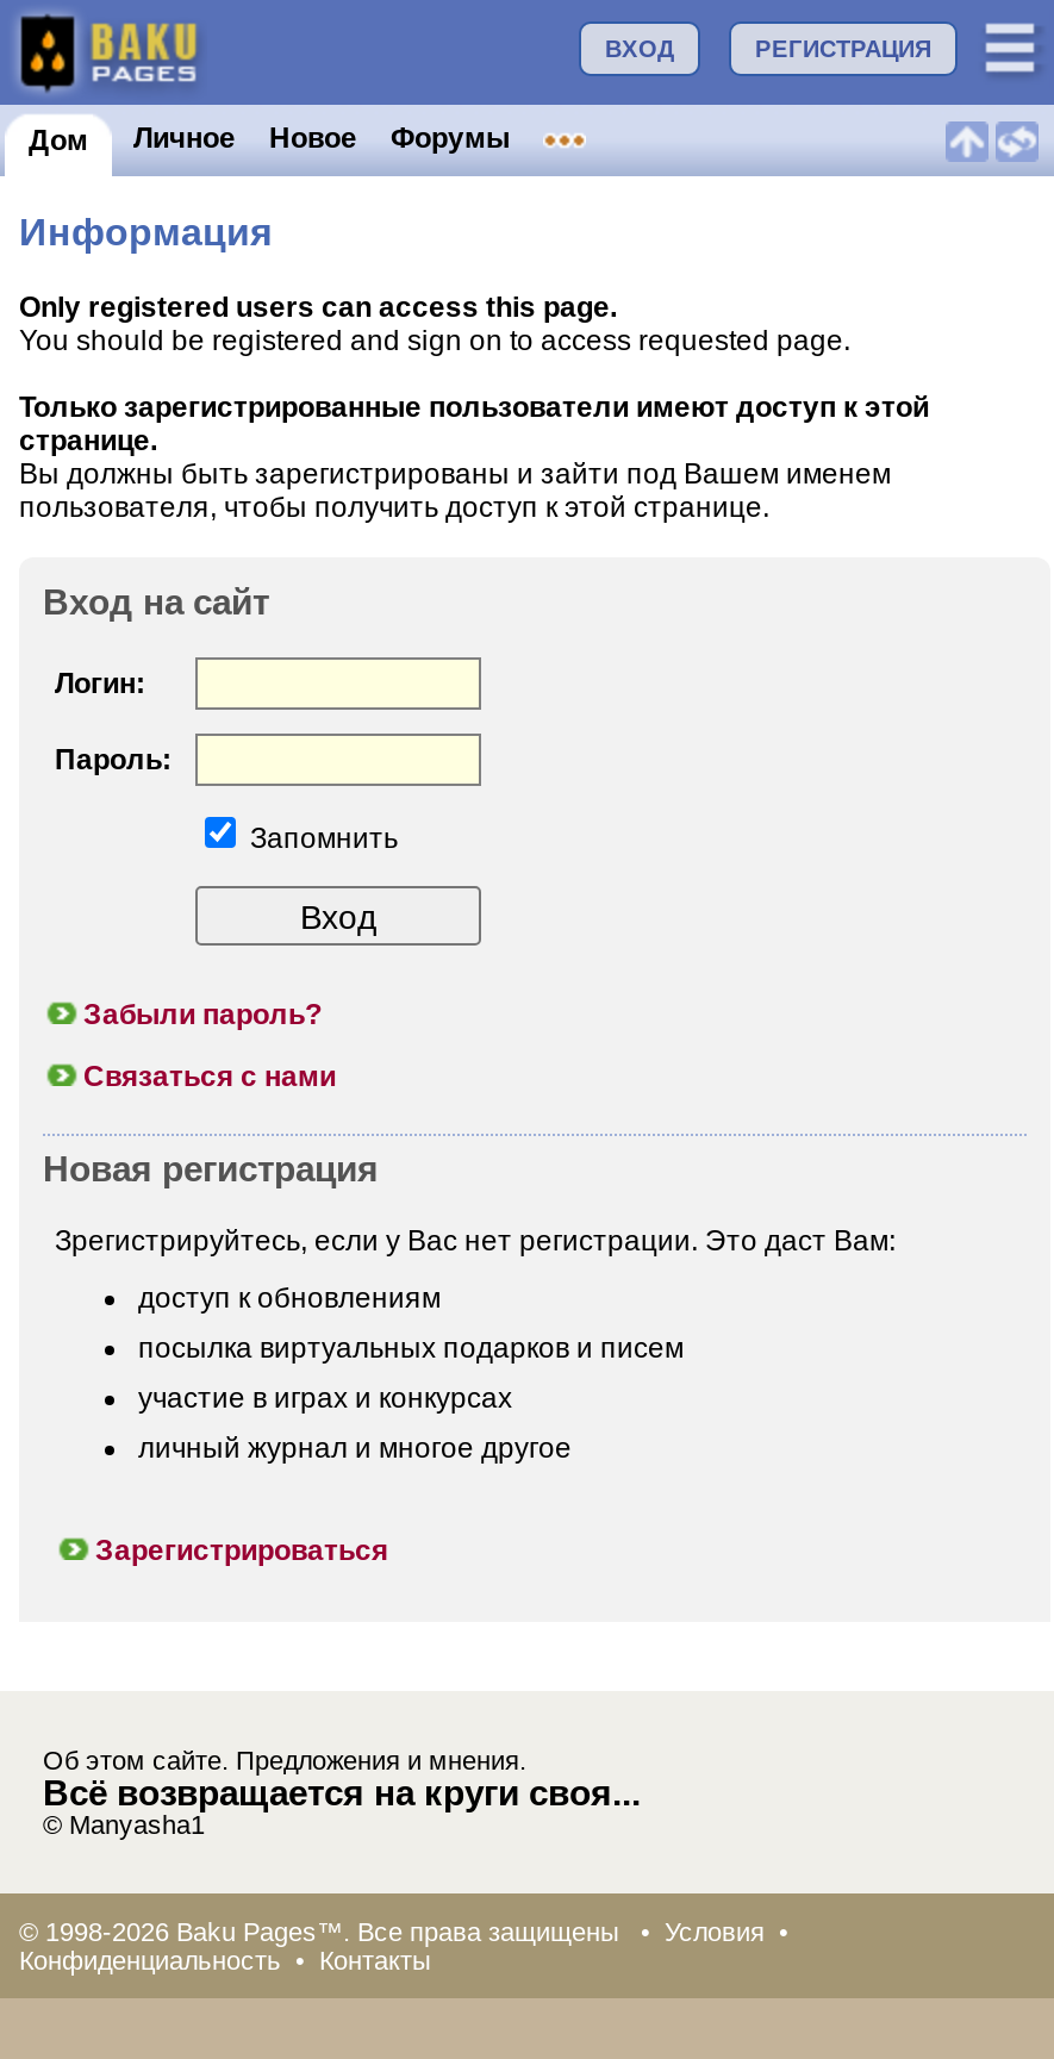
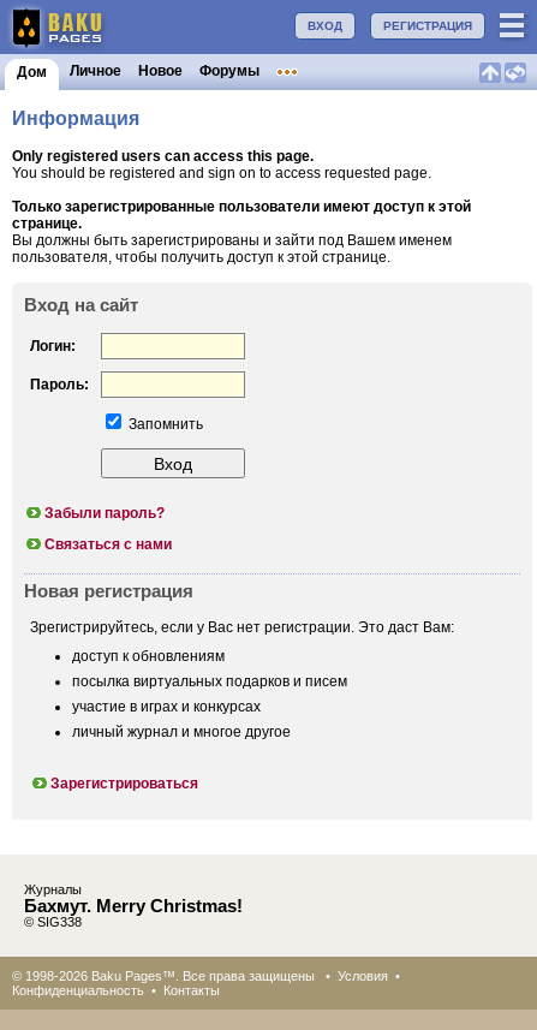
- Об этом сайте. Предложения и мнения.
- Всё возвращается на круги своя...
- © Manyasha1
+ Журналы
+ Бахмут. Merry Christmas!
+ © SIG338
